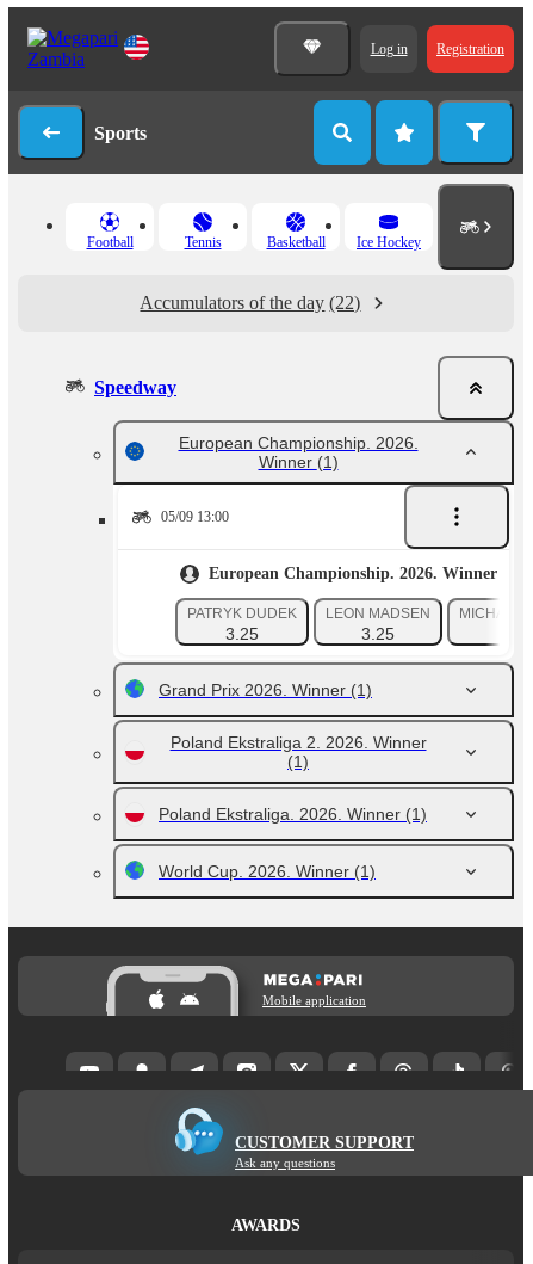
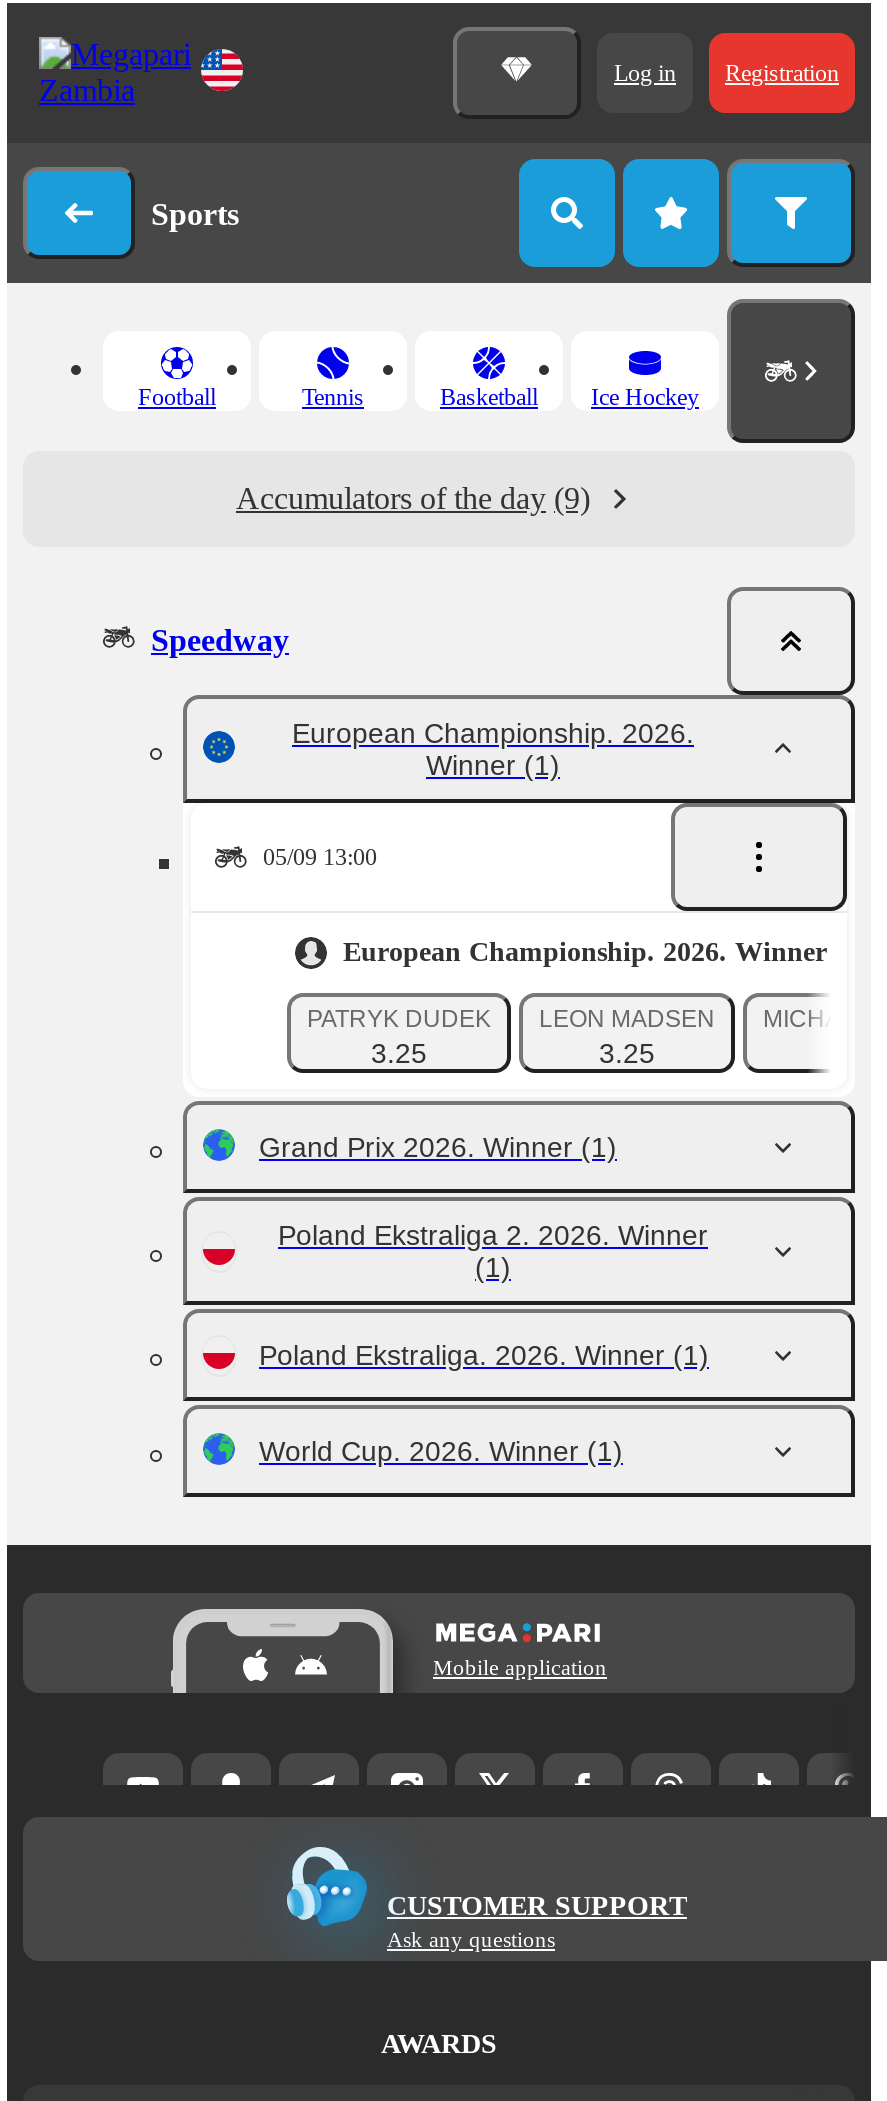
- Accumulators of the day (22)
+ Accumulators of the day (9)
